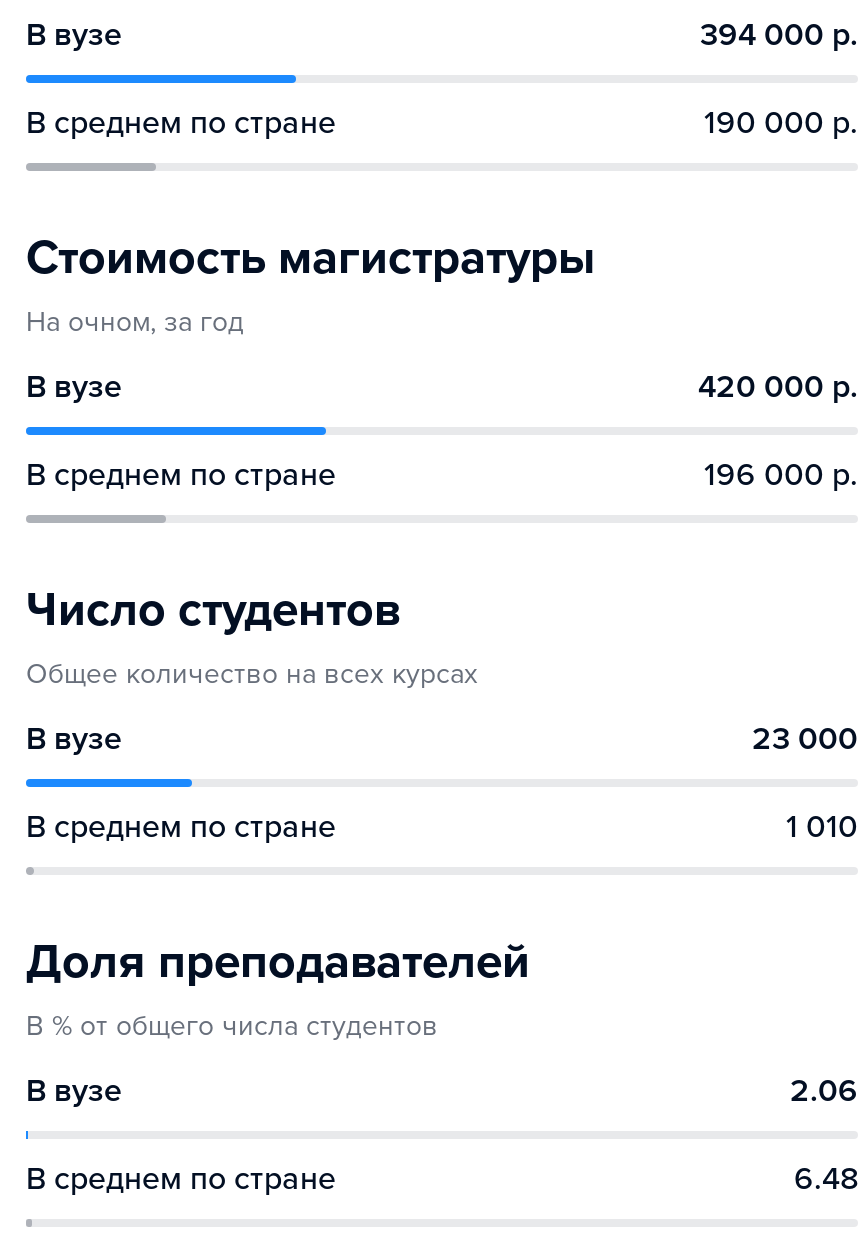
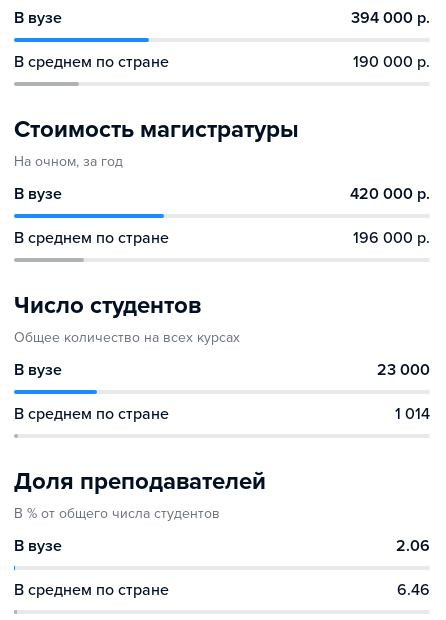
- 1 010
+ 1 014

- 6.48
+ 6.46
